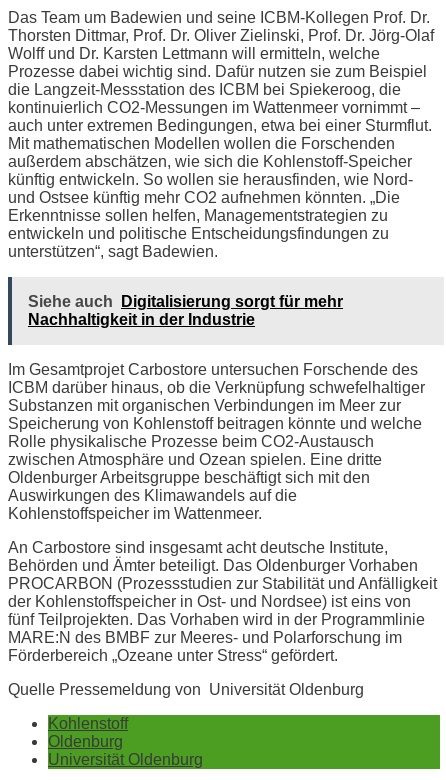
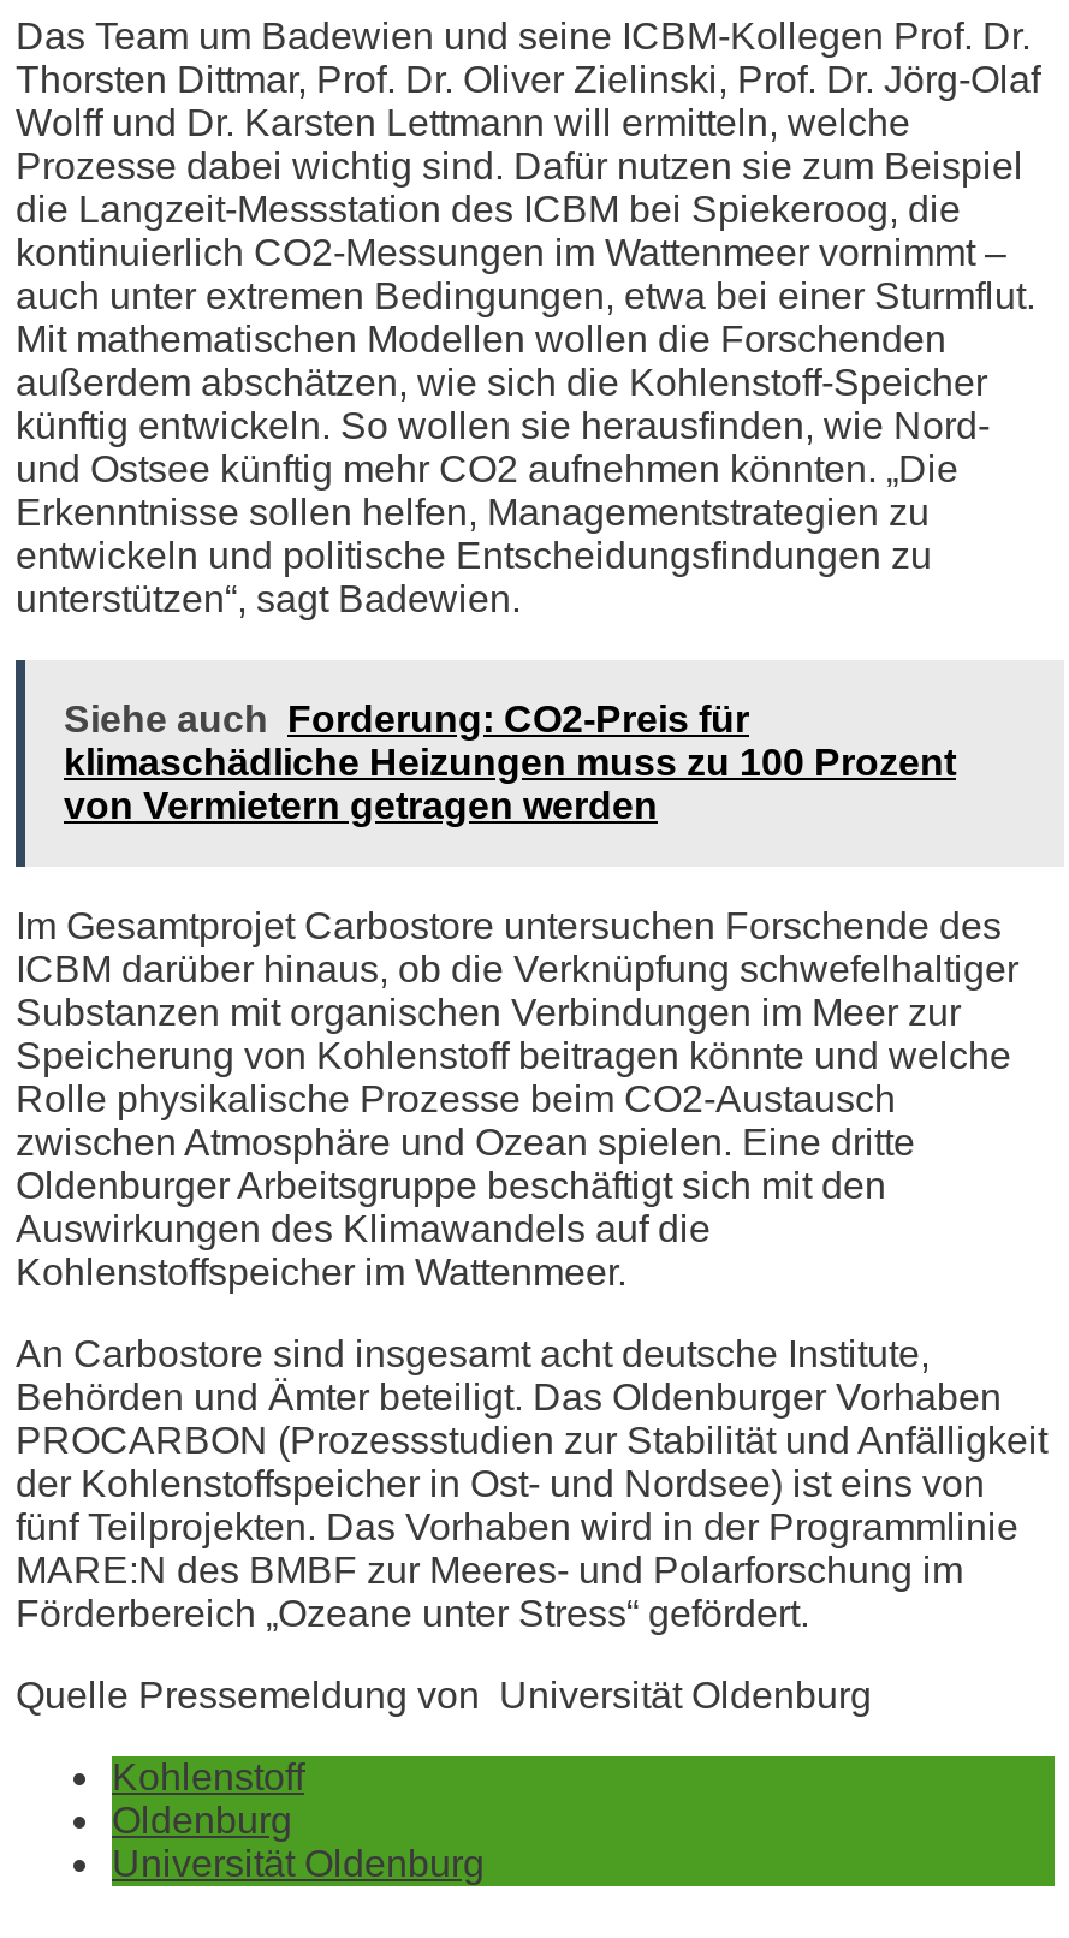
- Siehe auch Digitalisierung sorgt für mehr
- Nachhaltigkeit in der Industrie
+ Siehe auch Forderung: CO2-Preis für
+ klimaschädliche Heizungen muss zu 100 Prozent
+ von Vermietern getragen werden
